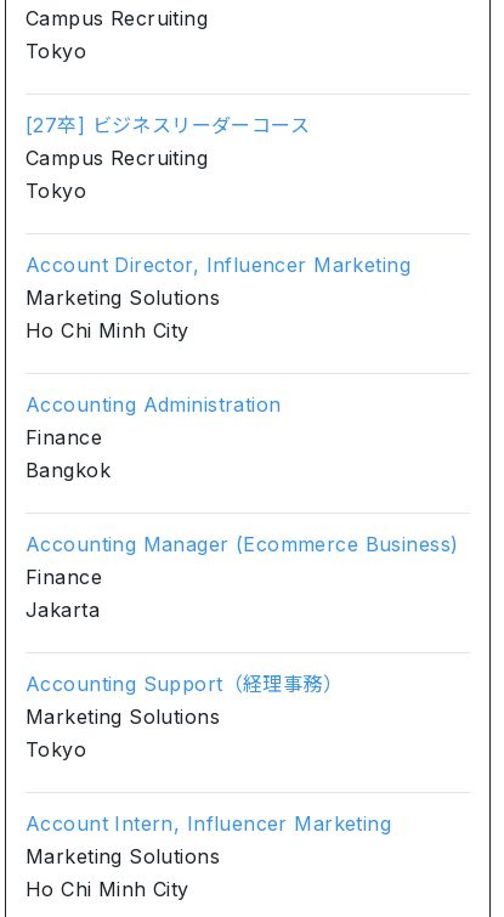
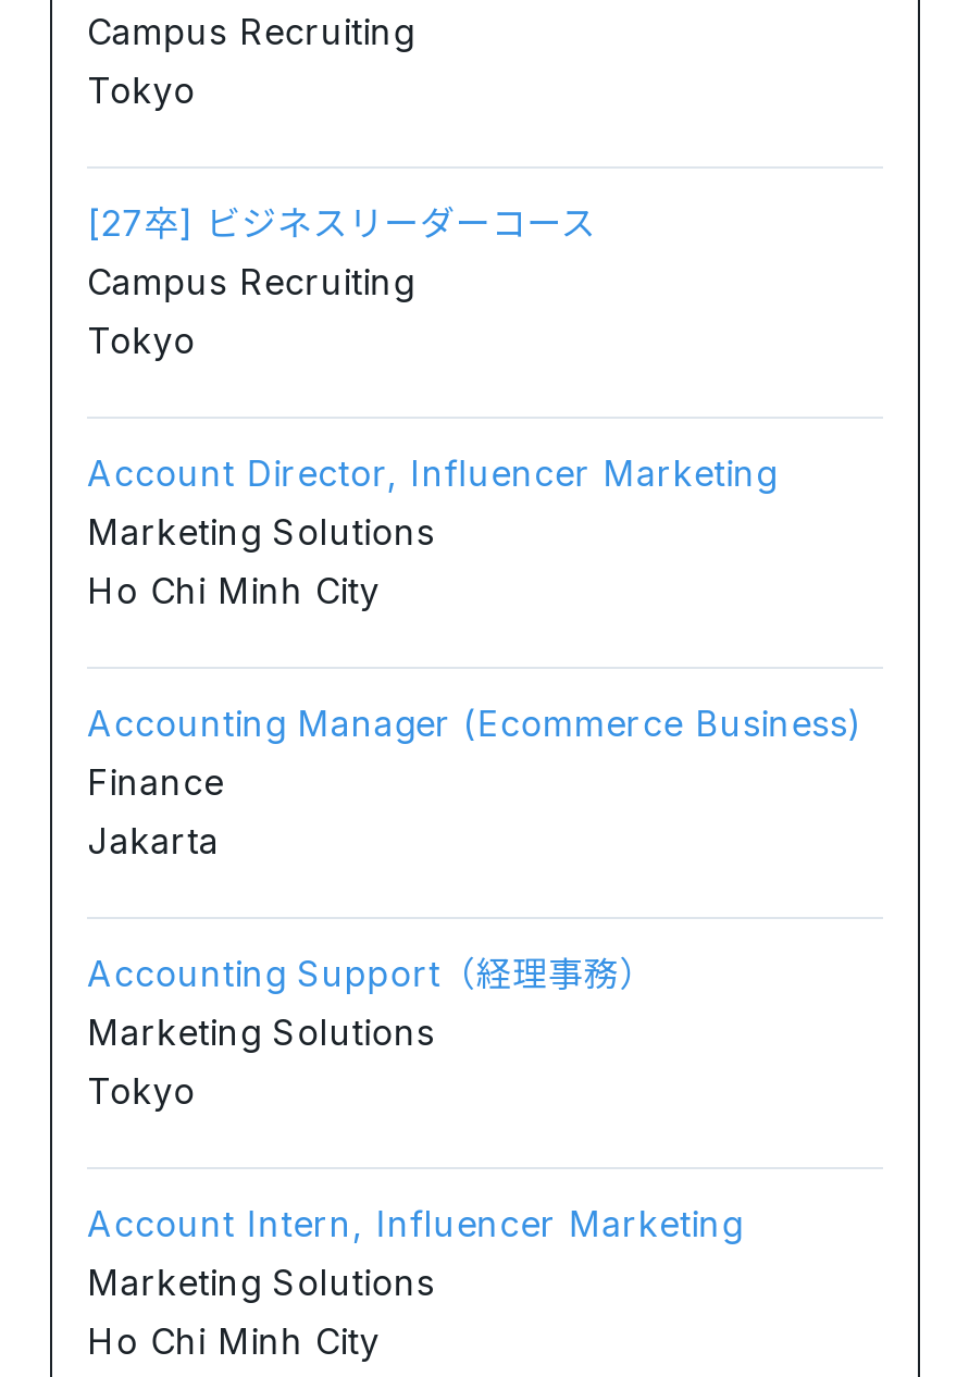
- Accounting Administration
- Finance
- Bangkok
